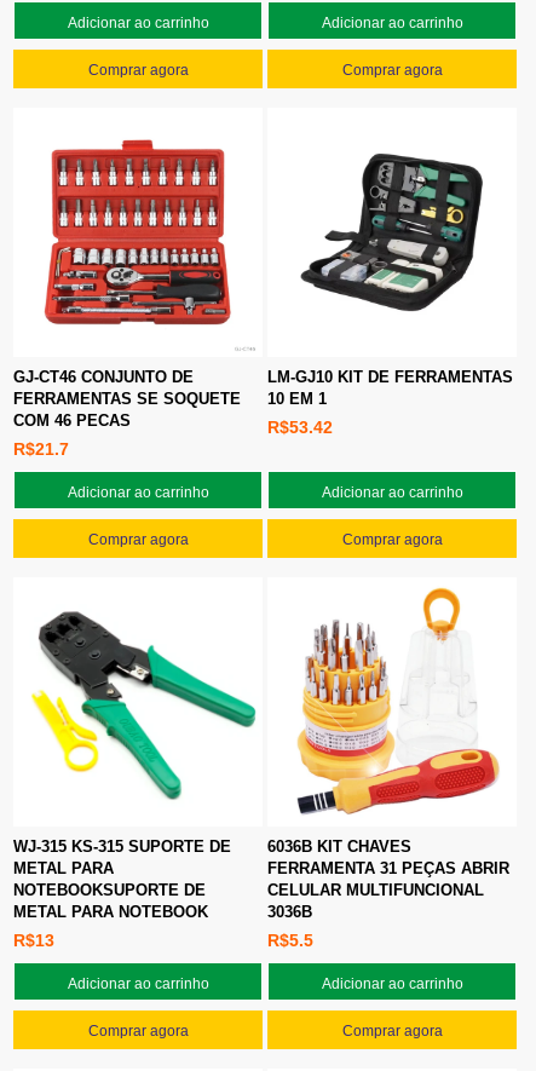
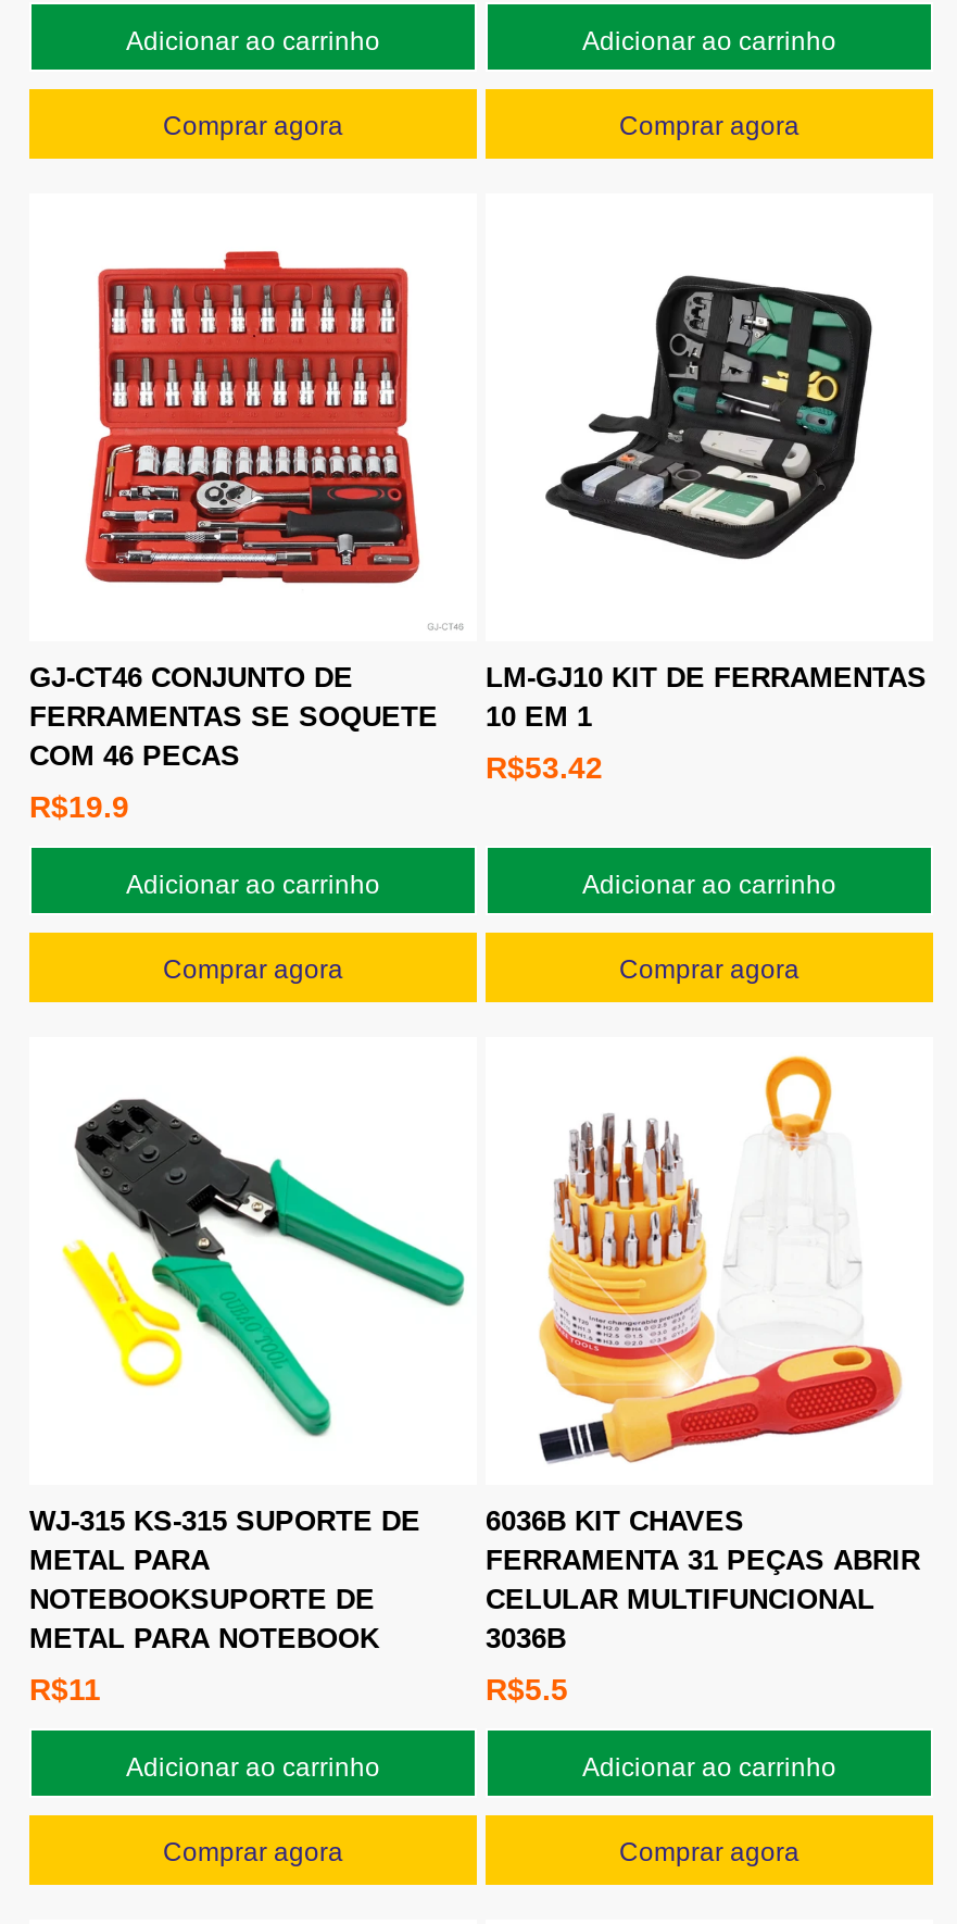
- R$21.7
+ R$19.9

- R$13
+ R$11
